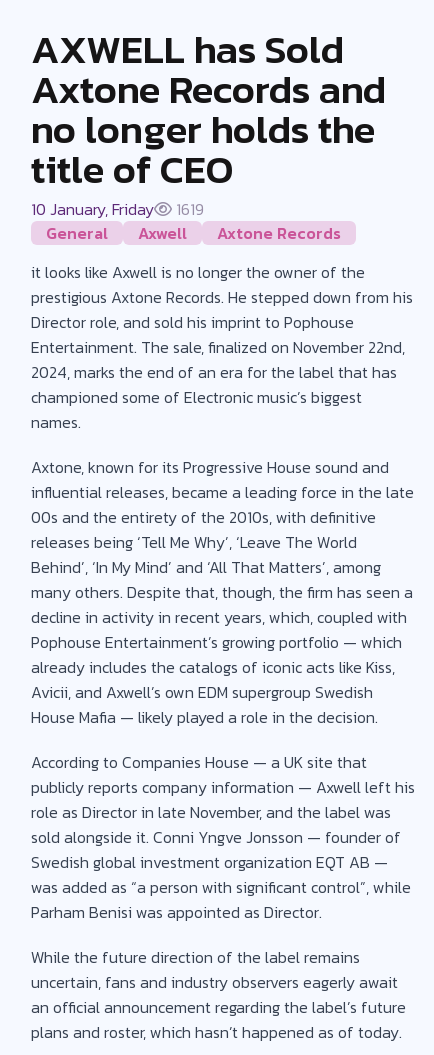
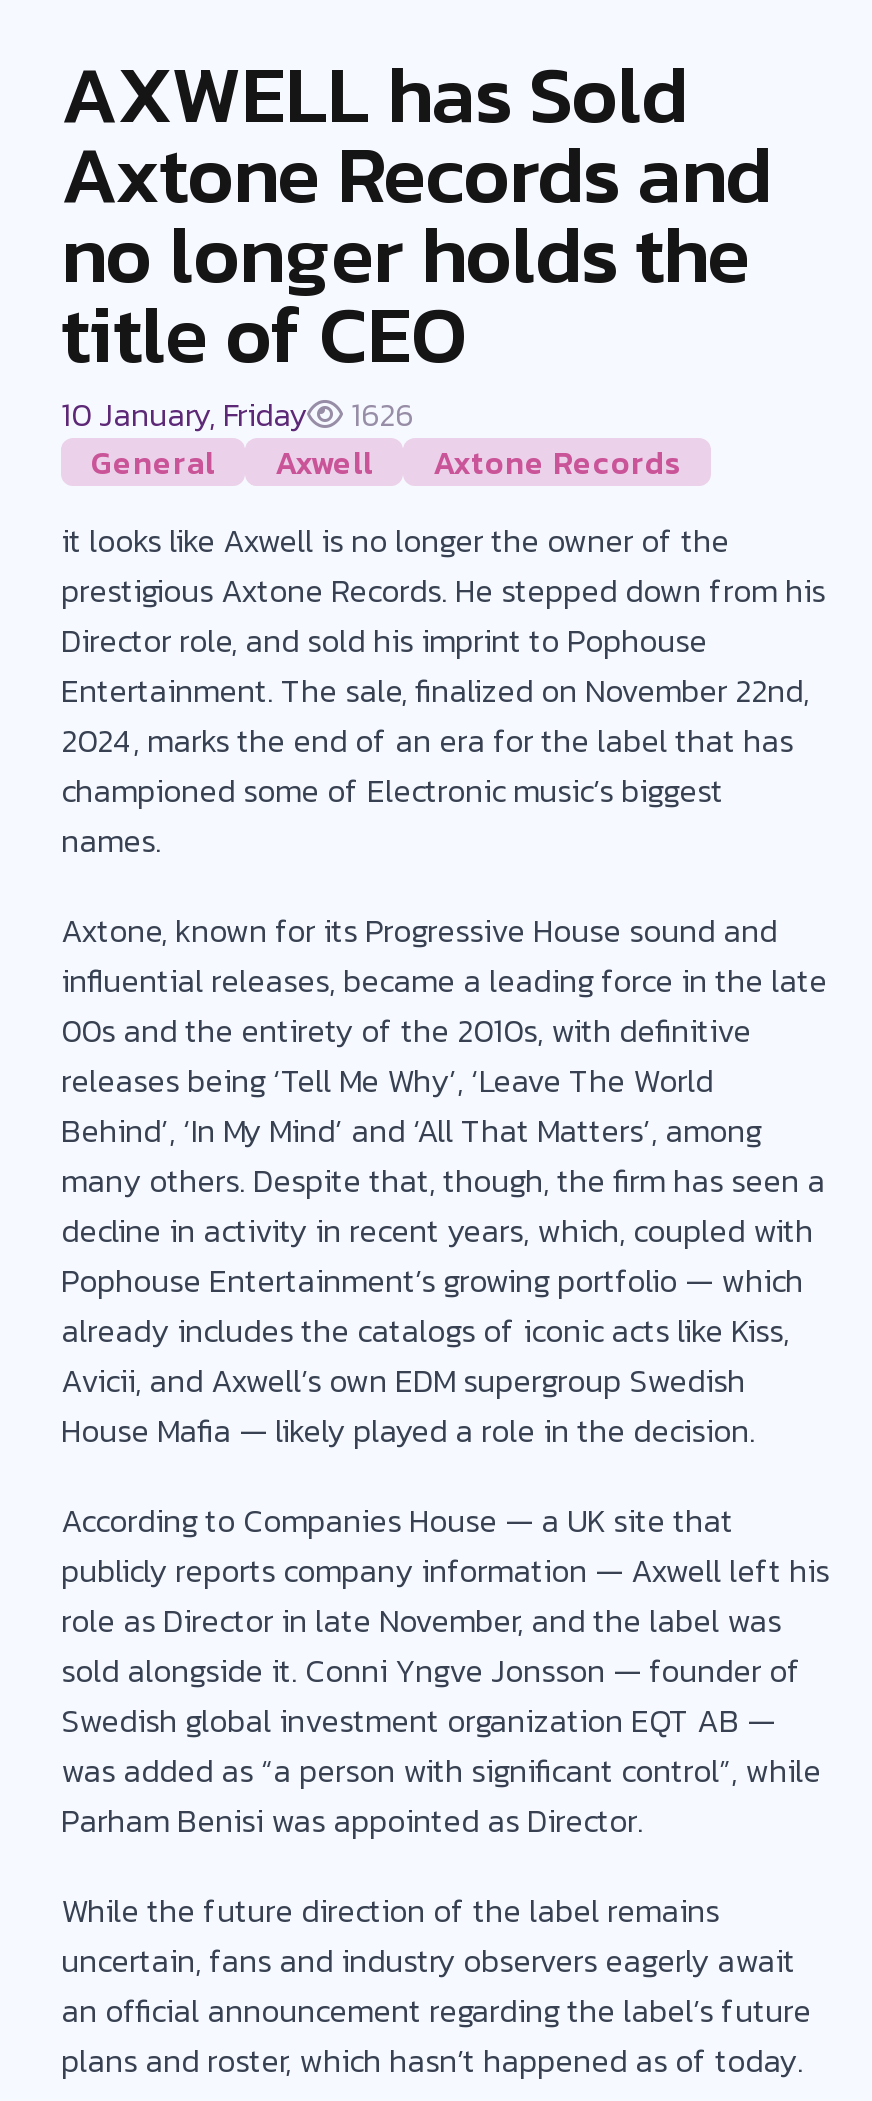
- 10 January, Friday 1619
+ 10 January, Friday 1626
